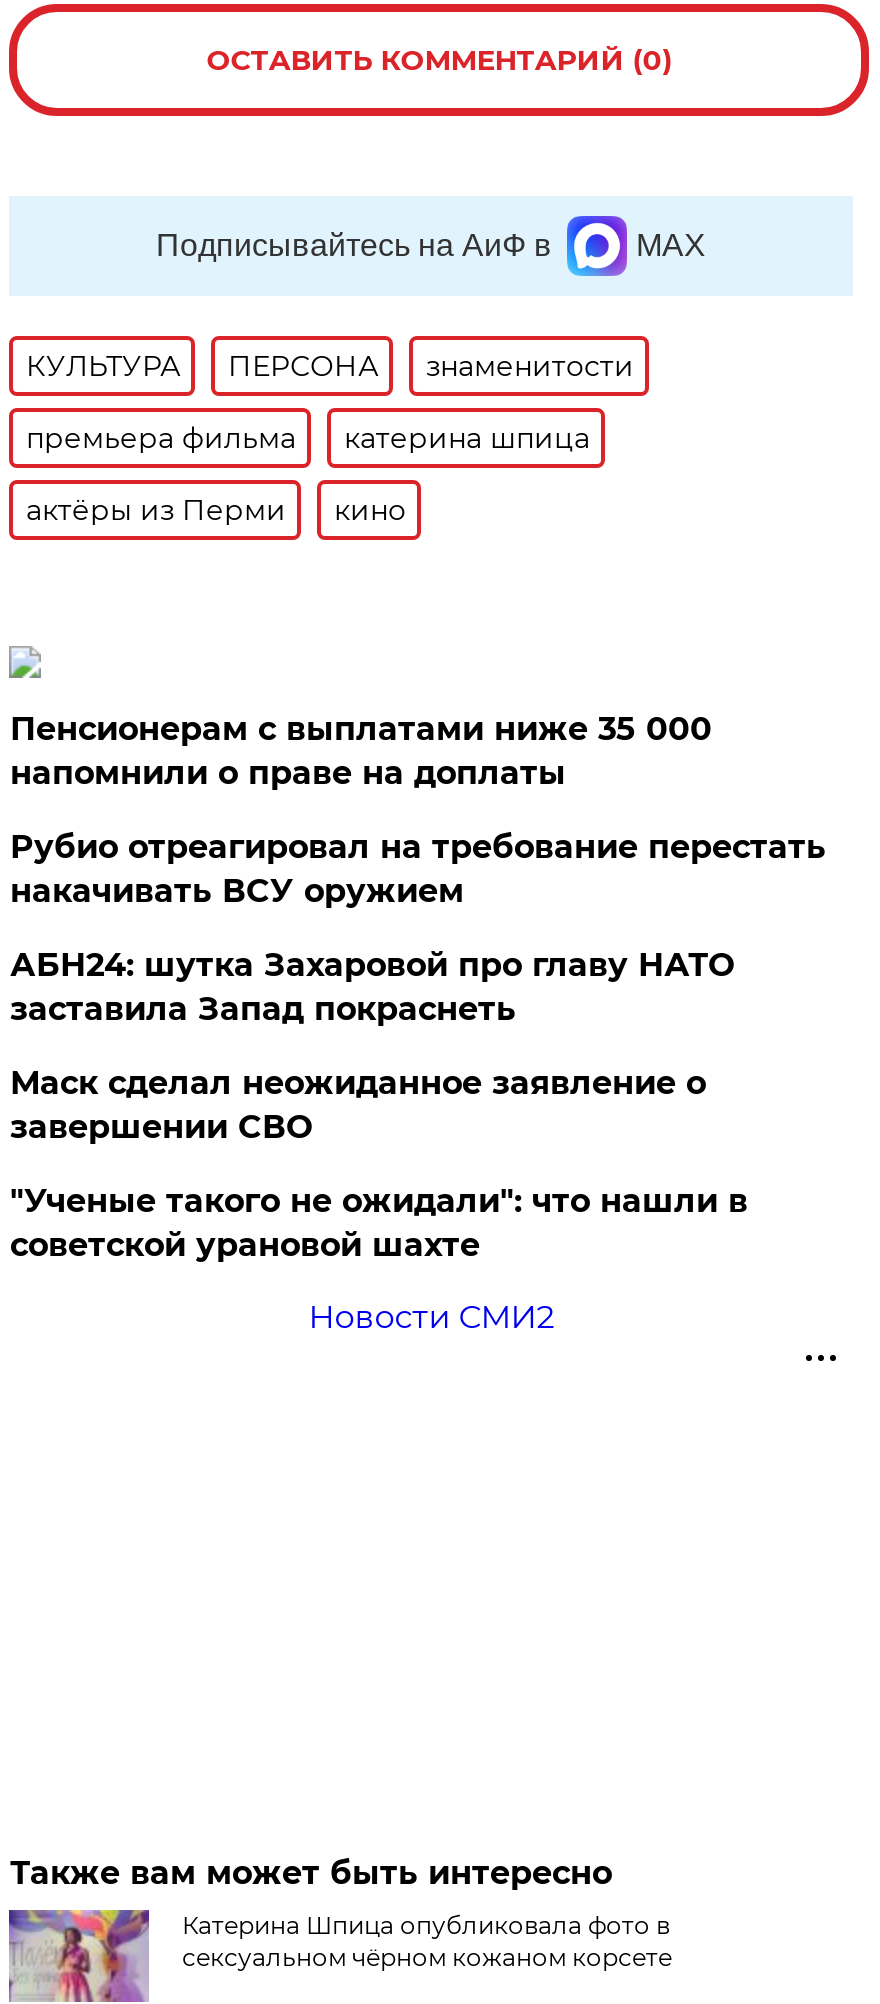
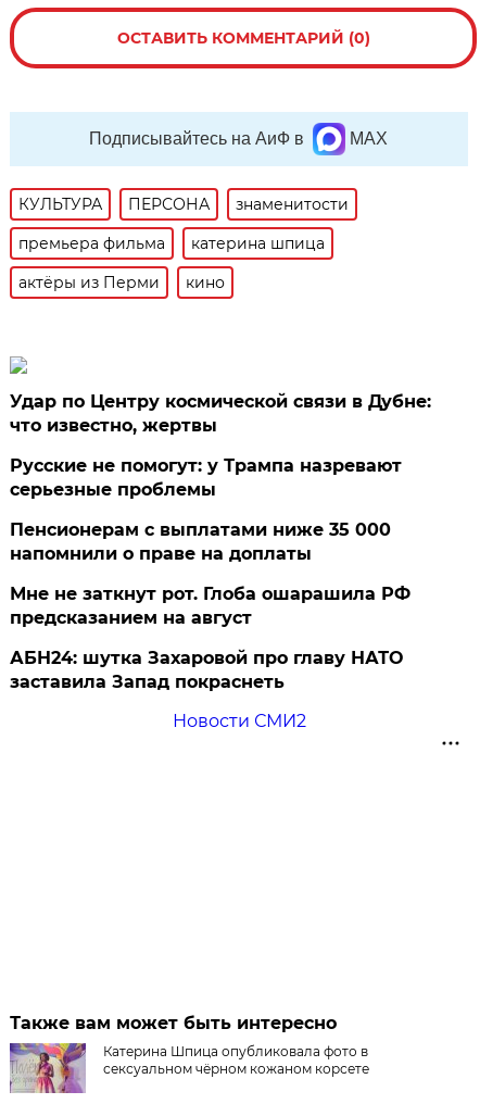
+ Удар по Центру космической связи в Дубне:
+ что известно, жертвы
+ Русские не помогут: у Трампа назревают
+ серьезные проблемы

moved down: Пенсионерам с выплатами ниже 35 000 | напомнили о праве на доплаты

- Рубио отреагировал на требование перестать
- накачивать ВСУ оружием
+ Мне не заткнут рот. Глоба ошарашила РФ
+ предсказанием на август

moved down: АБН24: шутка Захаровой про главу НАТО | заставила Запад покраснеть

- Маск сделал неожиданное заявление о
- завершении СВО
- "Ученые такого не ожидали": что нашли в
- советской урановой шахте
